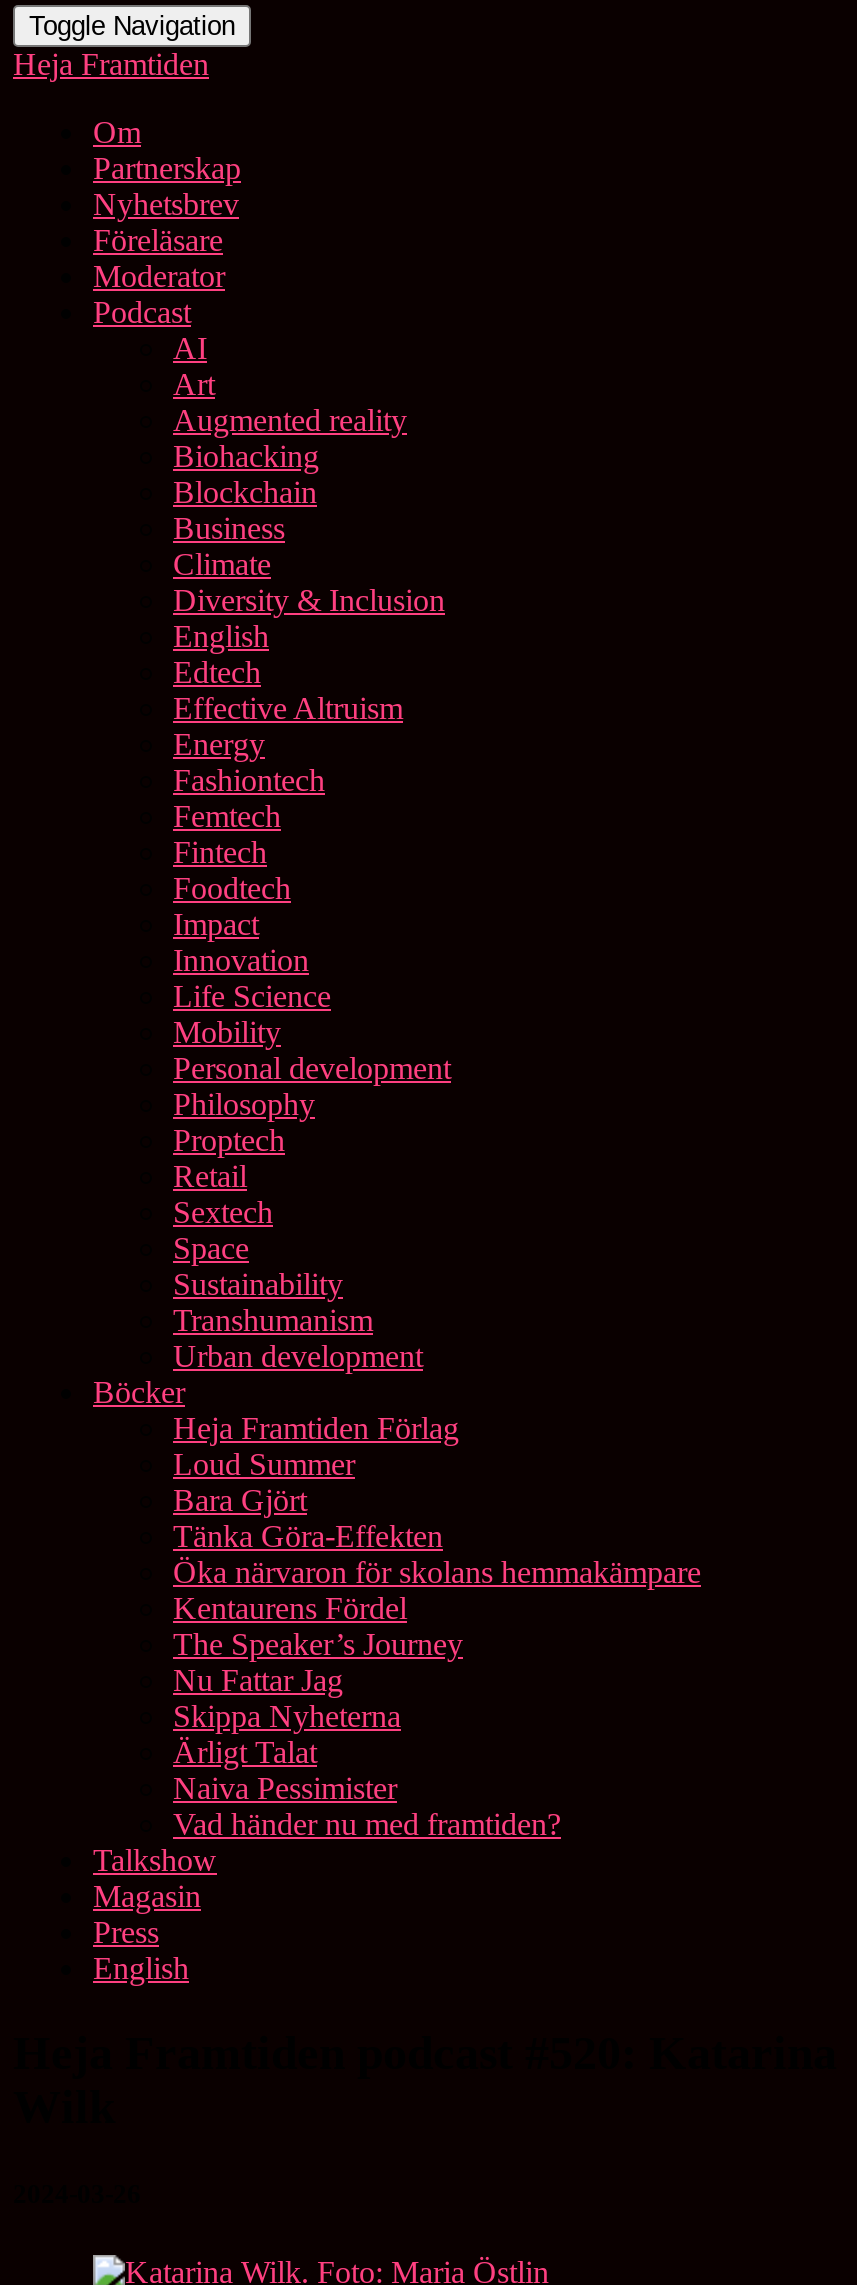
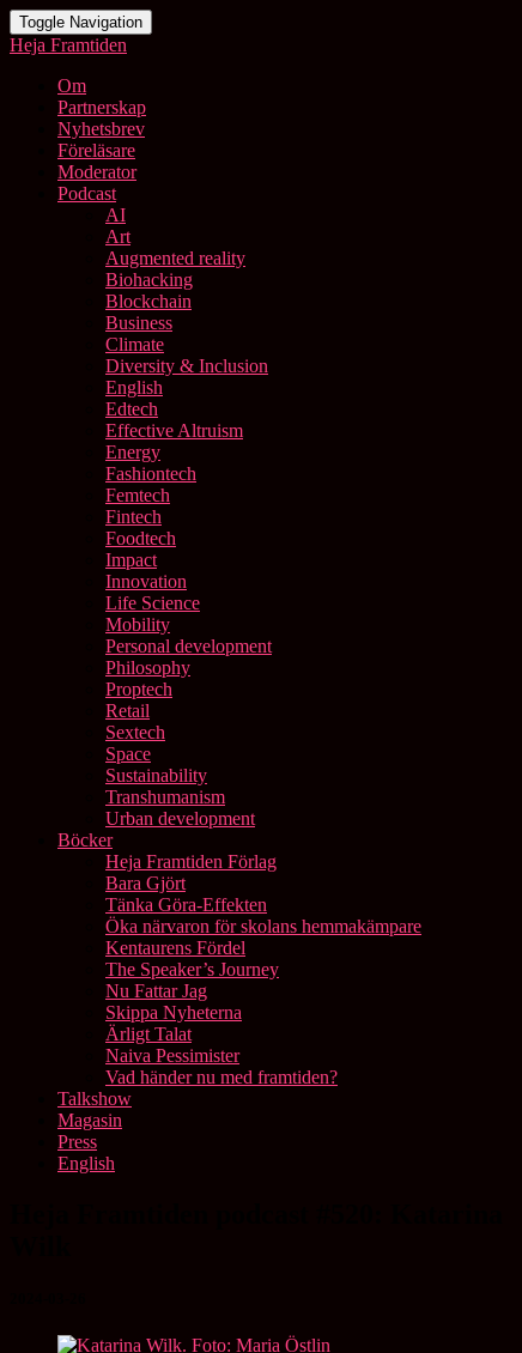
- Loud Summer
